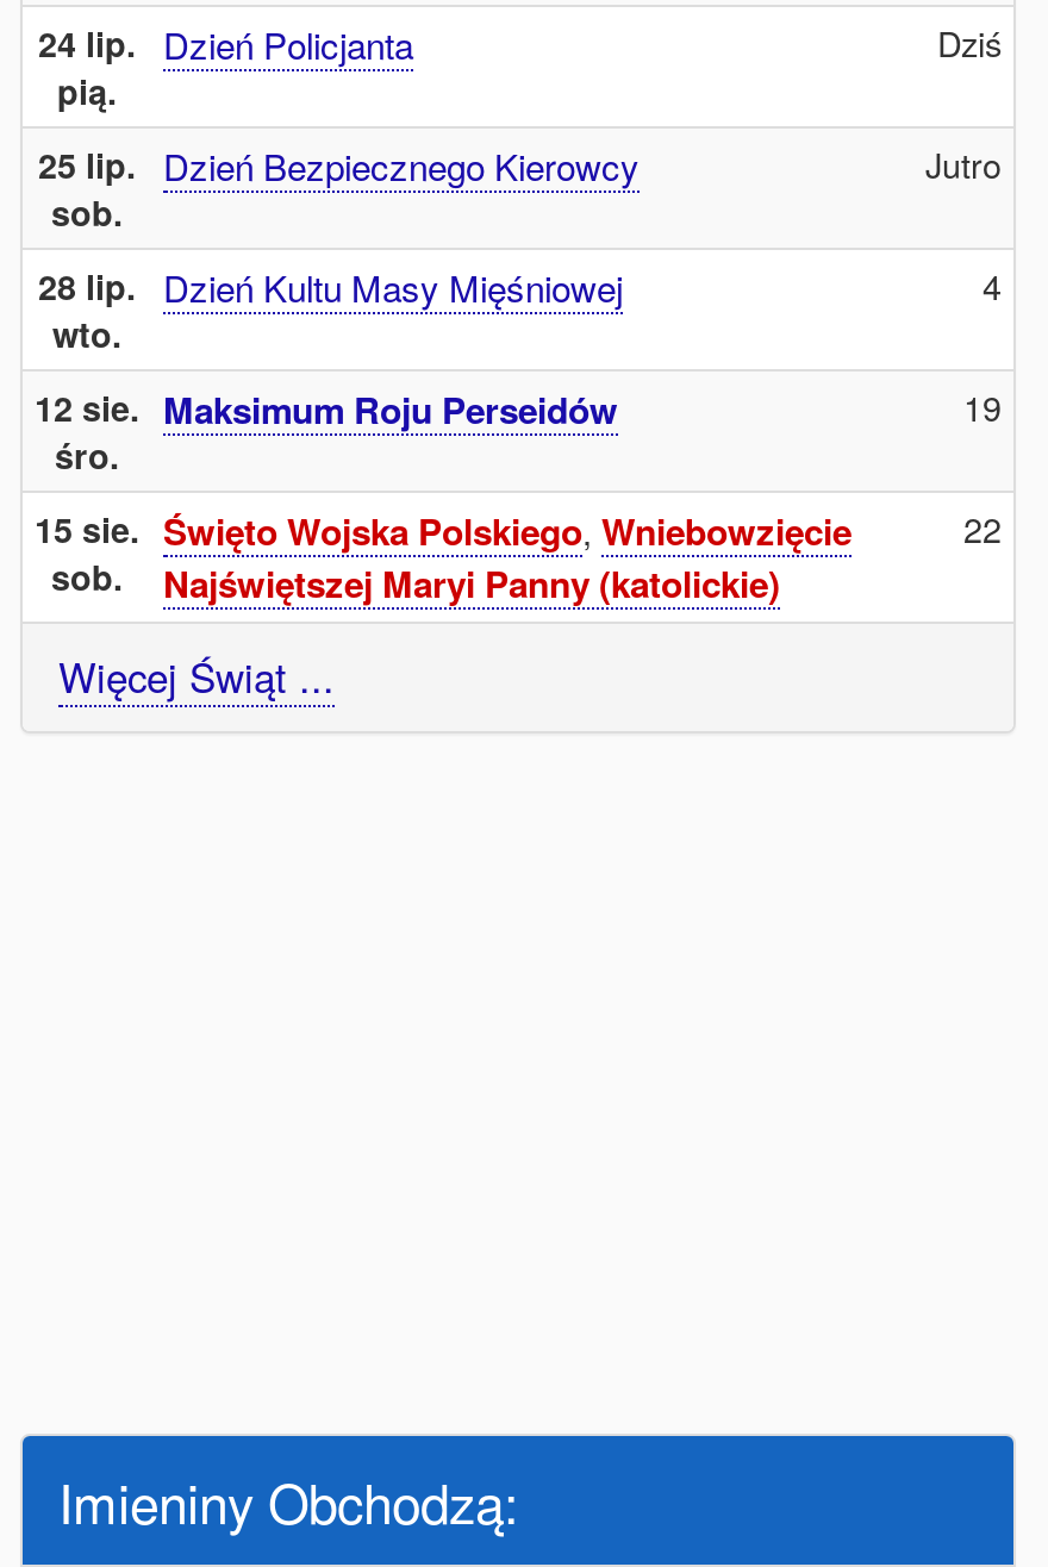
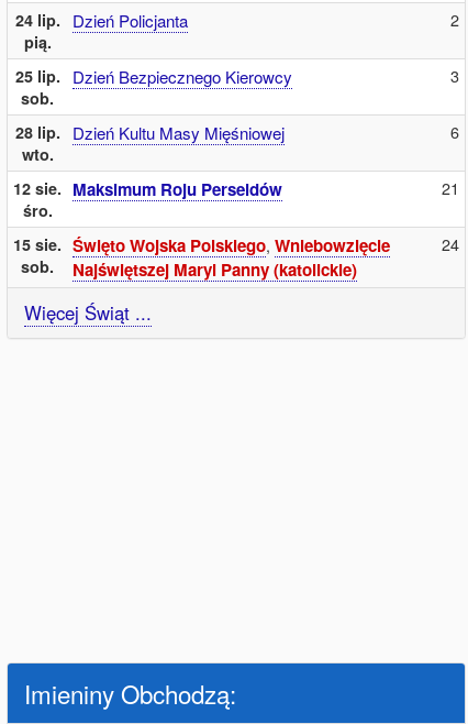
- Dziś
+ 2

- Jutro
+ 3

- 4
+ 6

- 19
+ 21

- 22
+ 24
